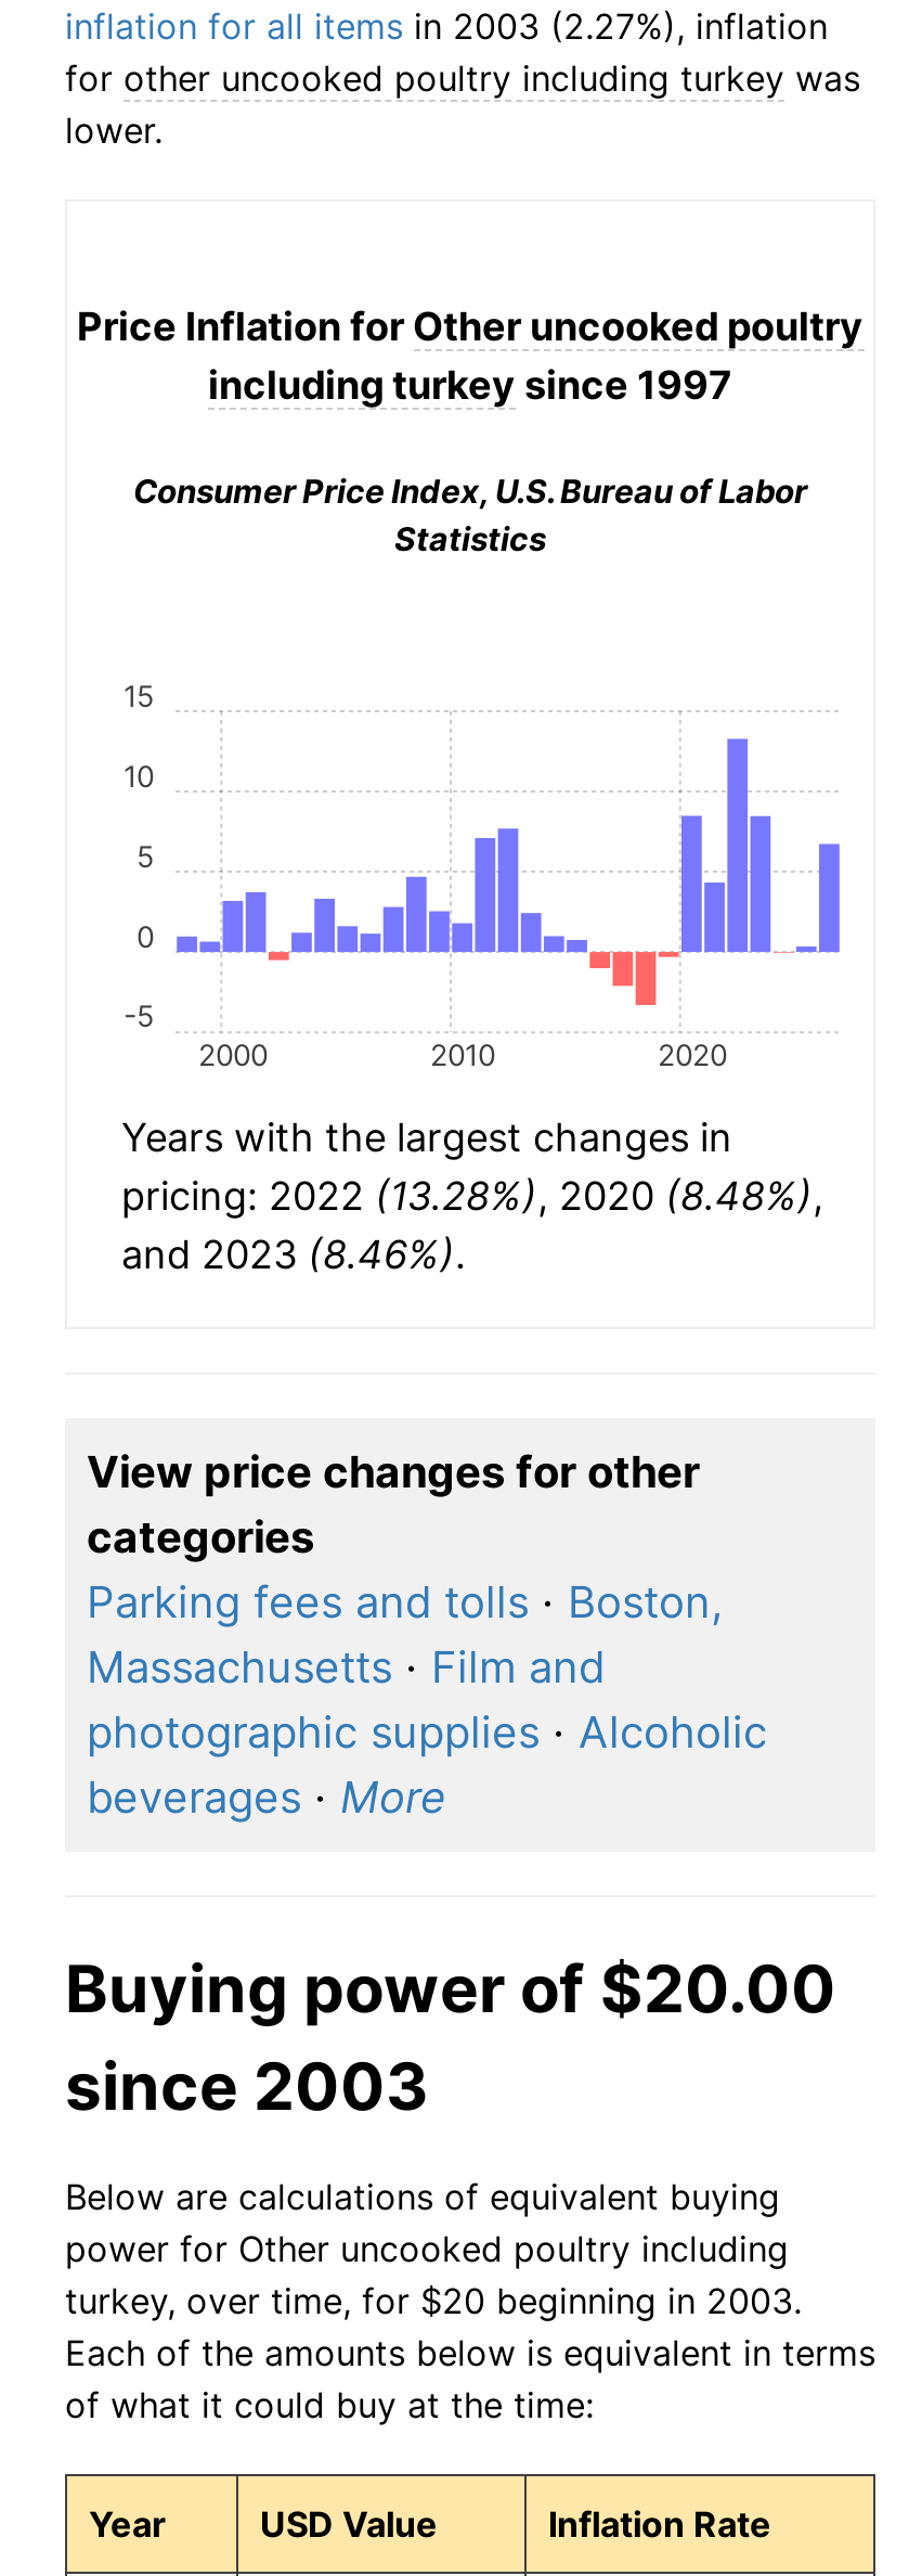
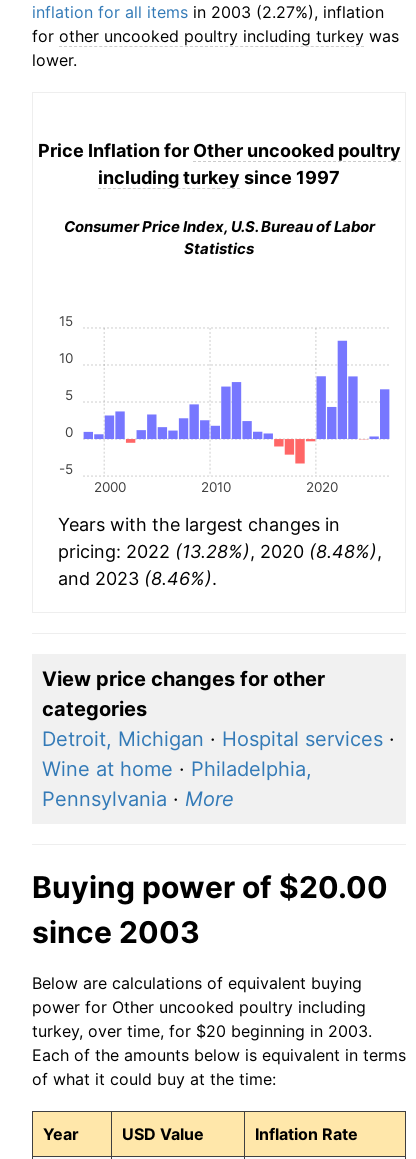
- Parking fees and tolls · Boston,
- Massachusetts · Film and
- photographic supplies · Alcoholic
- beverages · More
+ Detroit, Michigan · Hospital services ·
+ Wine at home · Philadelphia,
+ Pennsylvania · More
